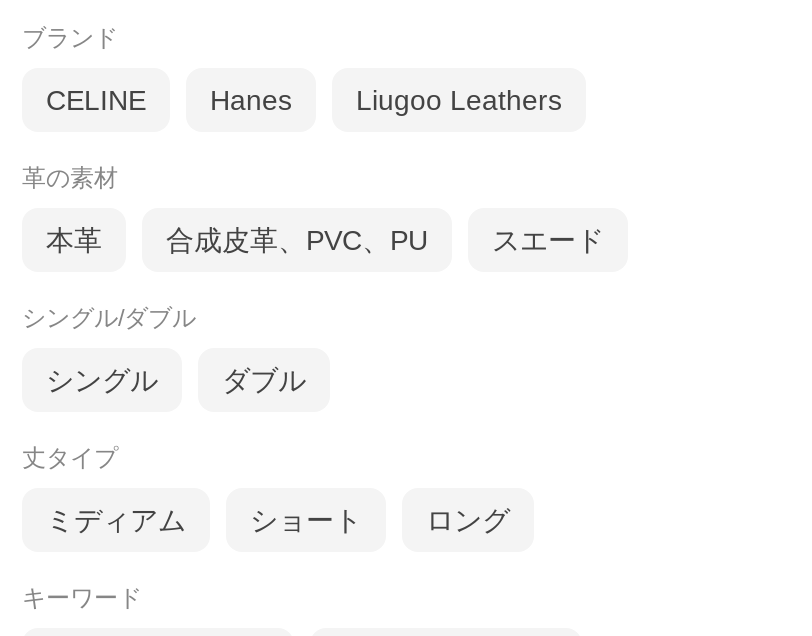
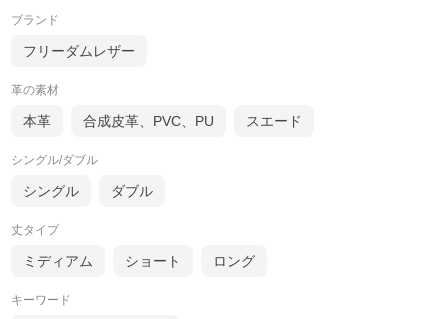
- CELINE
- Hanes
- Liugoo Leathers
+ フリーダムレザー
